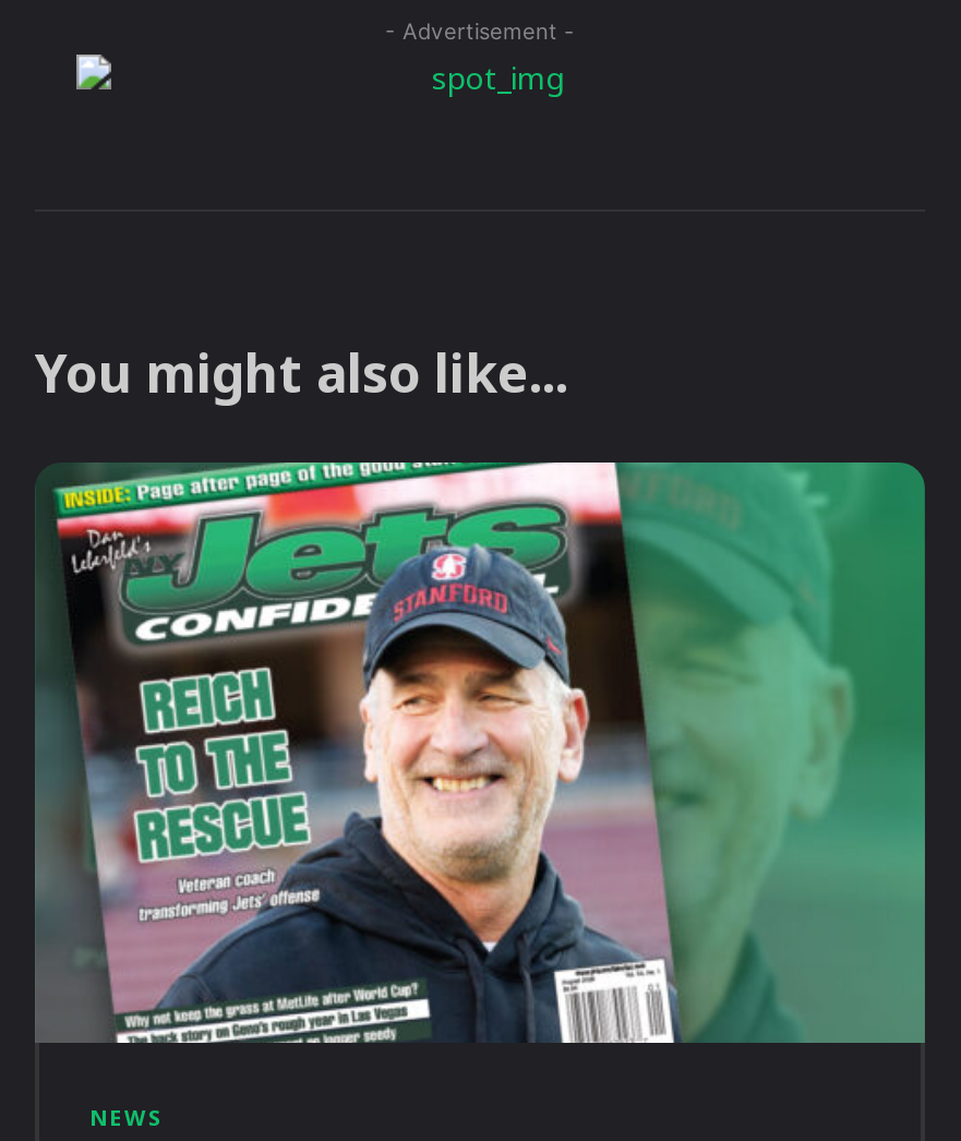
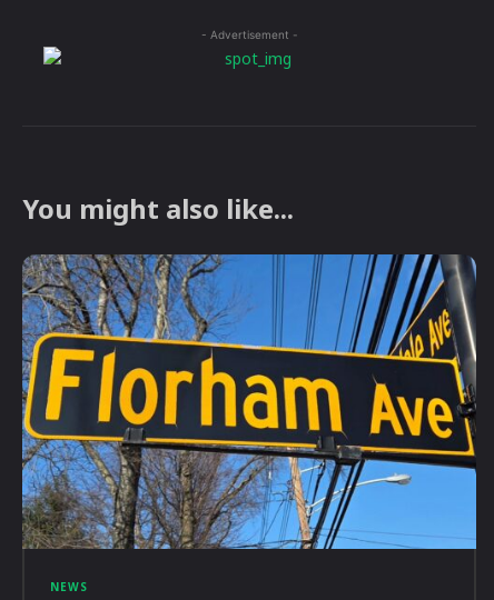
- [image]
+ [image]
